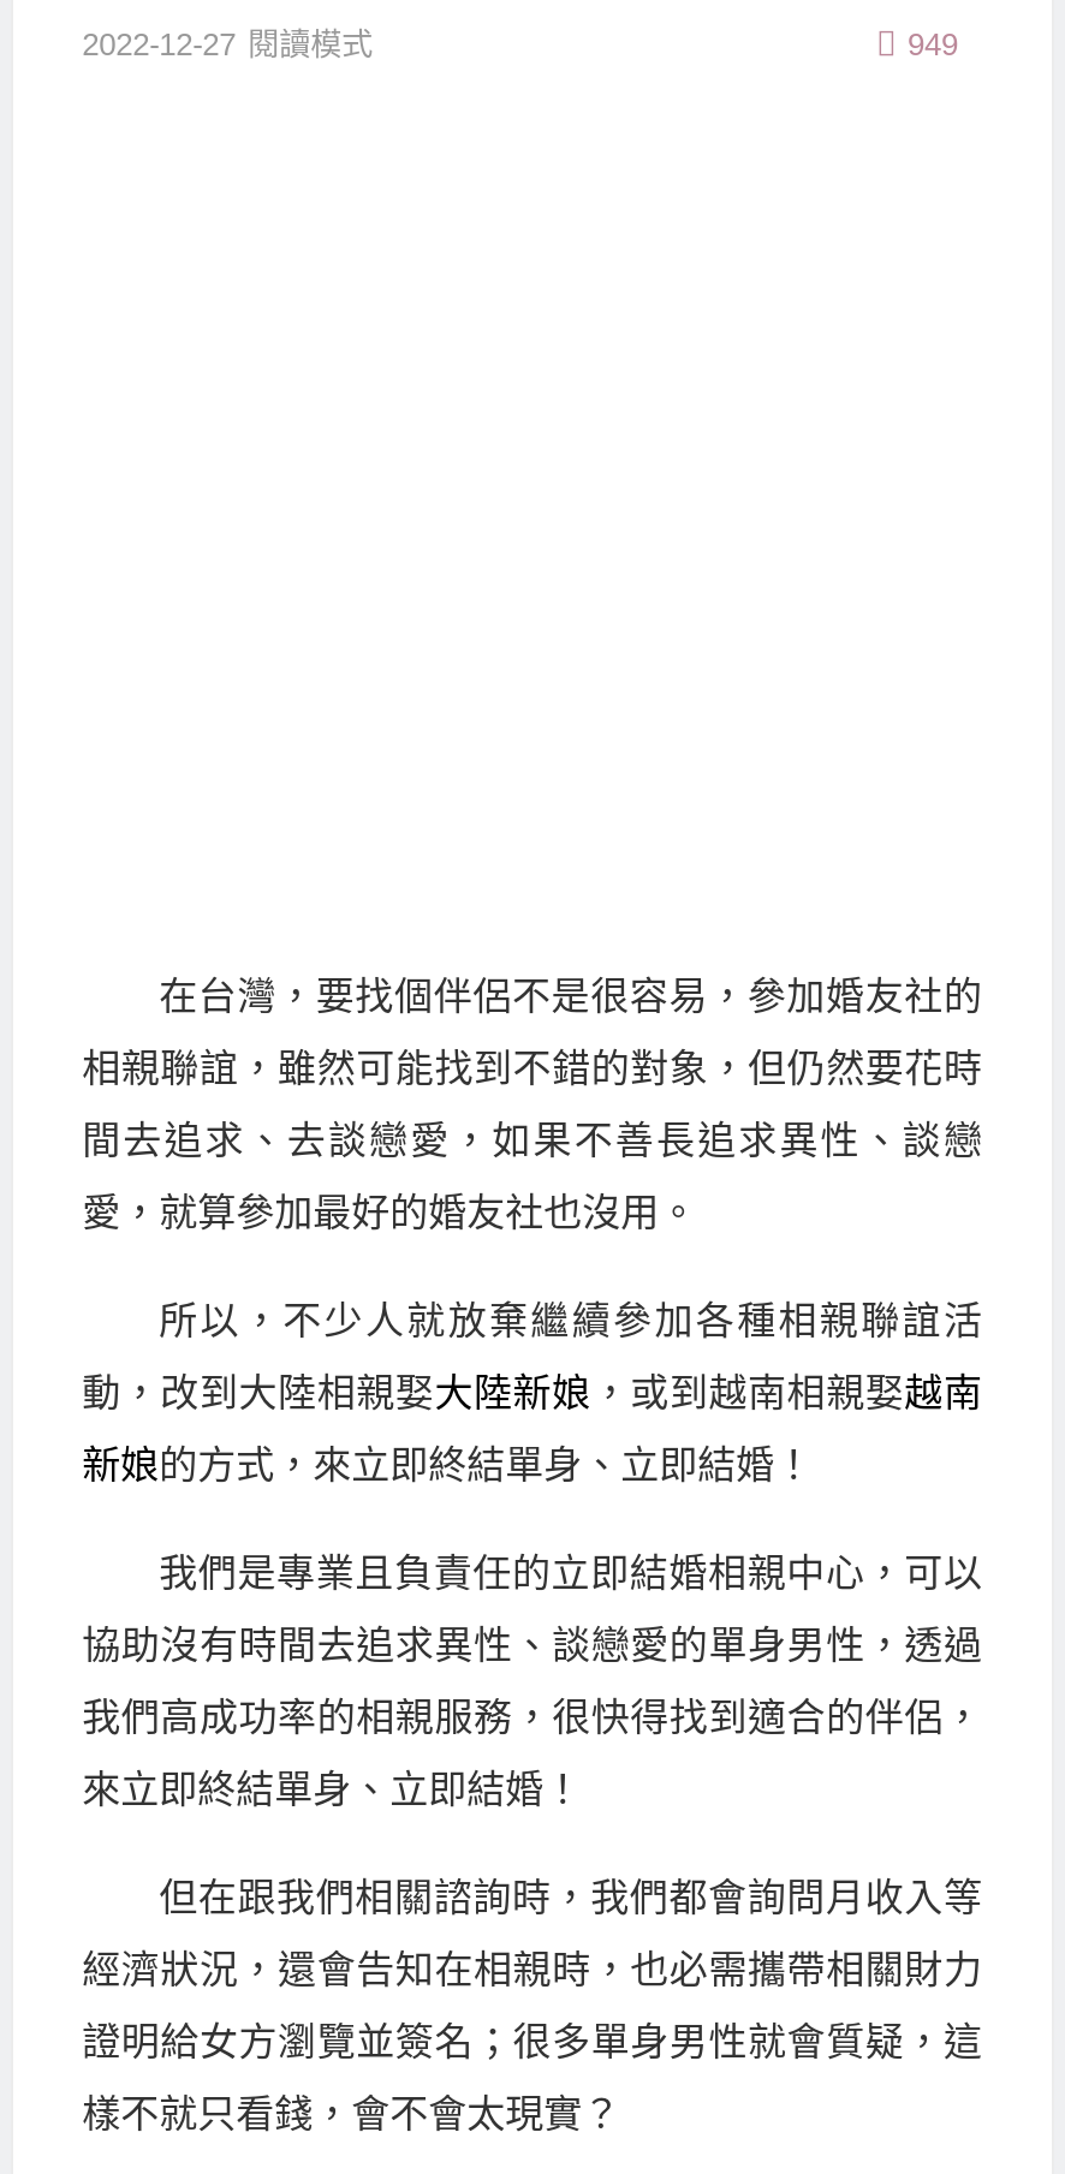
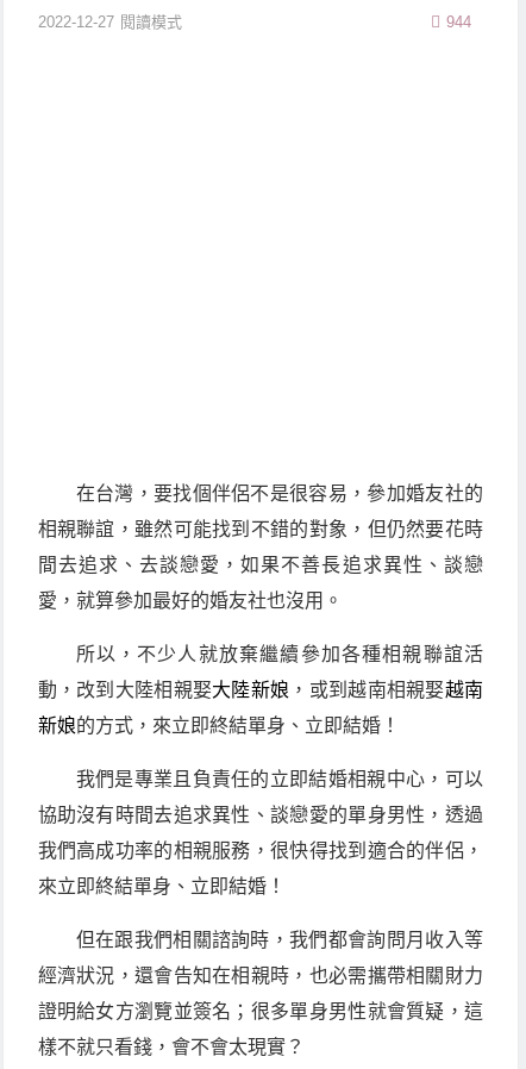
- 949
+ 944
